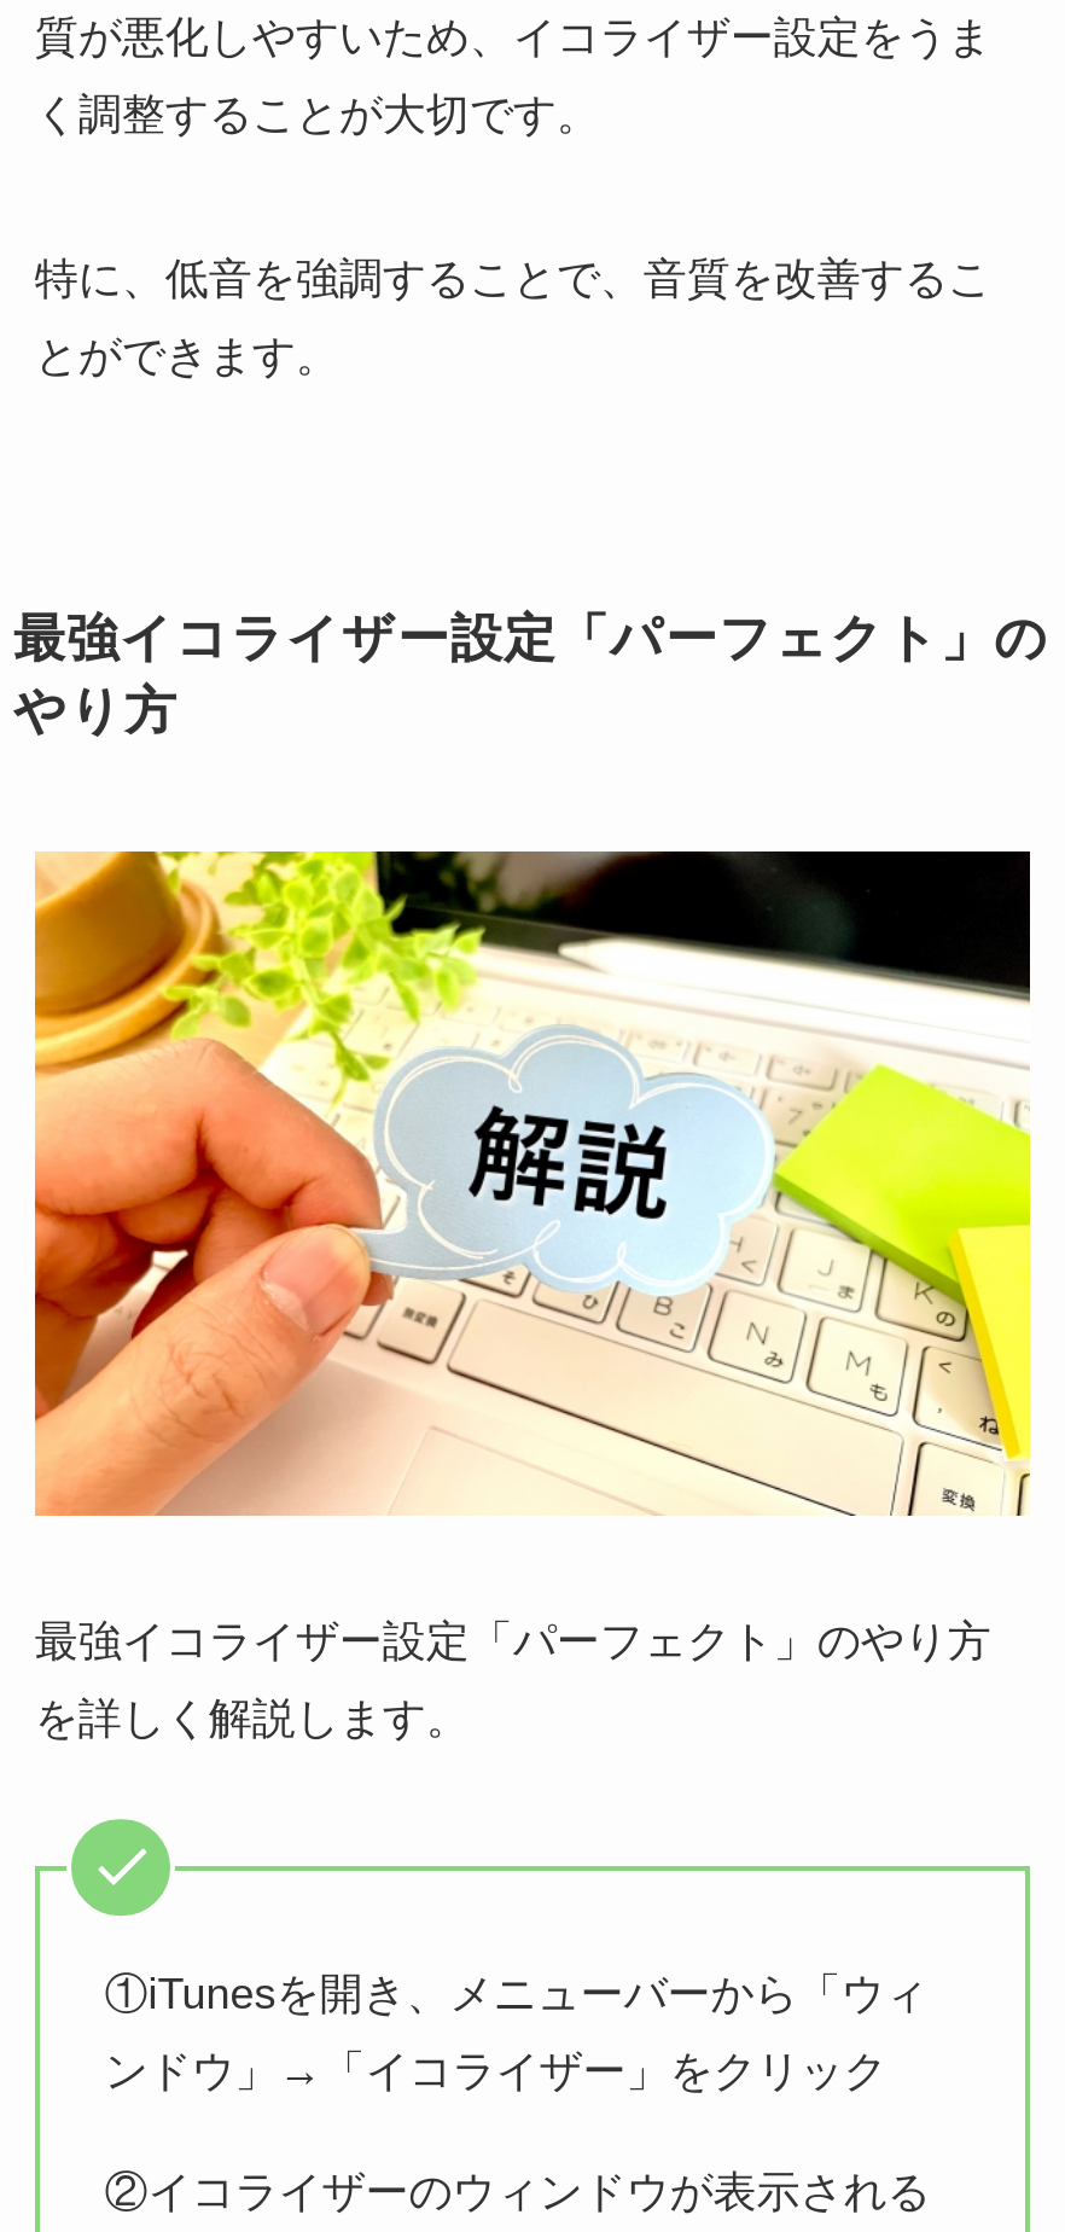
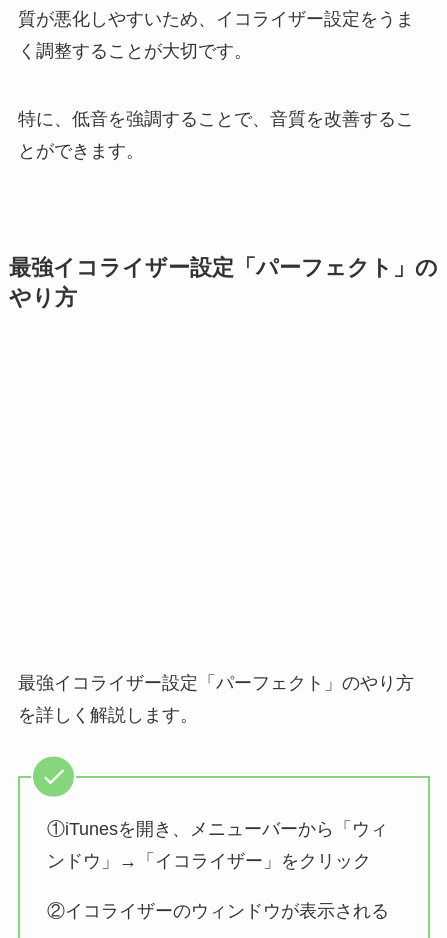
- [image]
